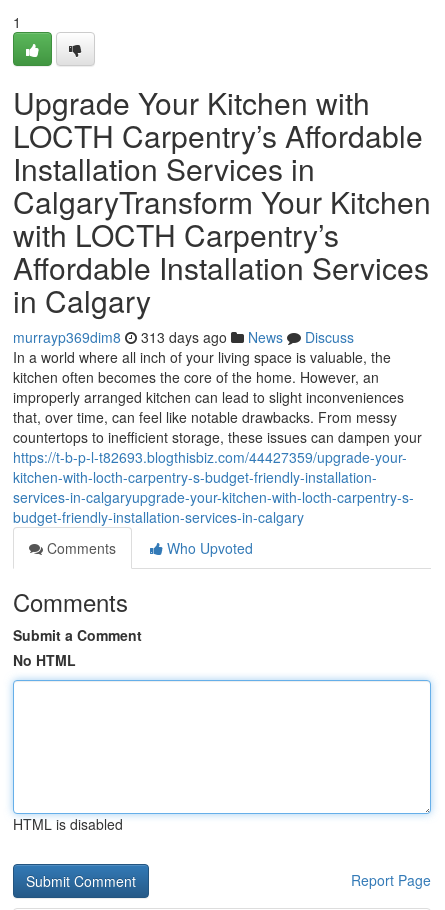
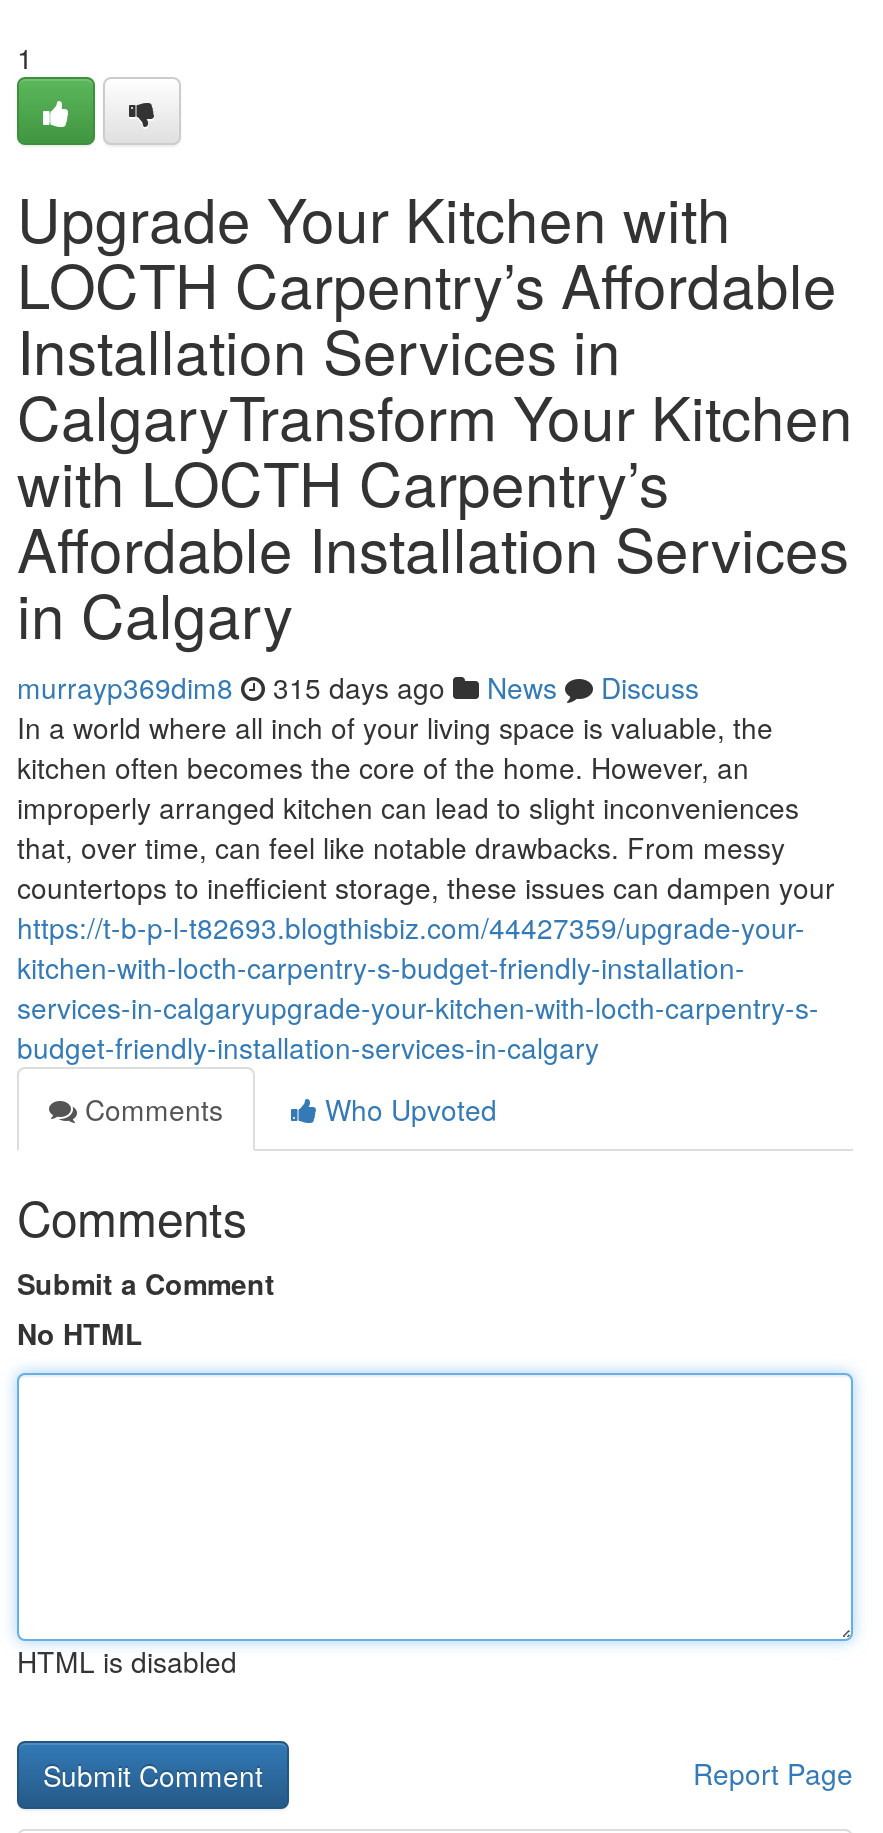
- murrayp369dim8 313 days ago News Discuss
+ murrayp369dim8 315 days ago News Discuss
